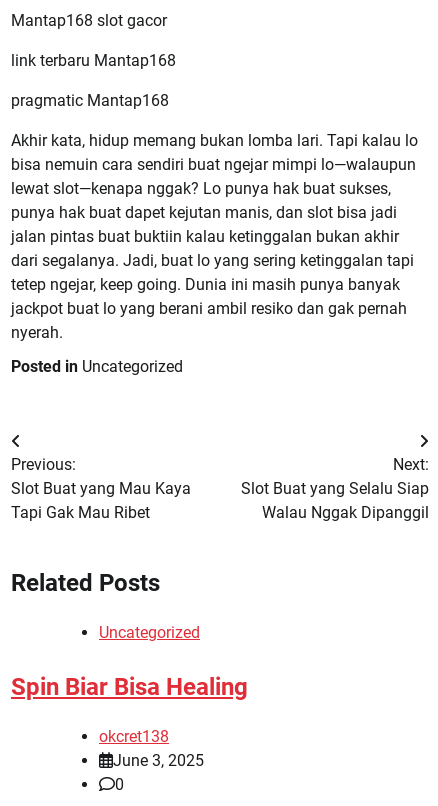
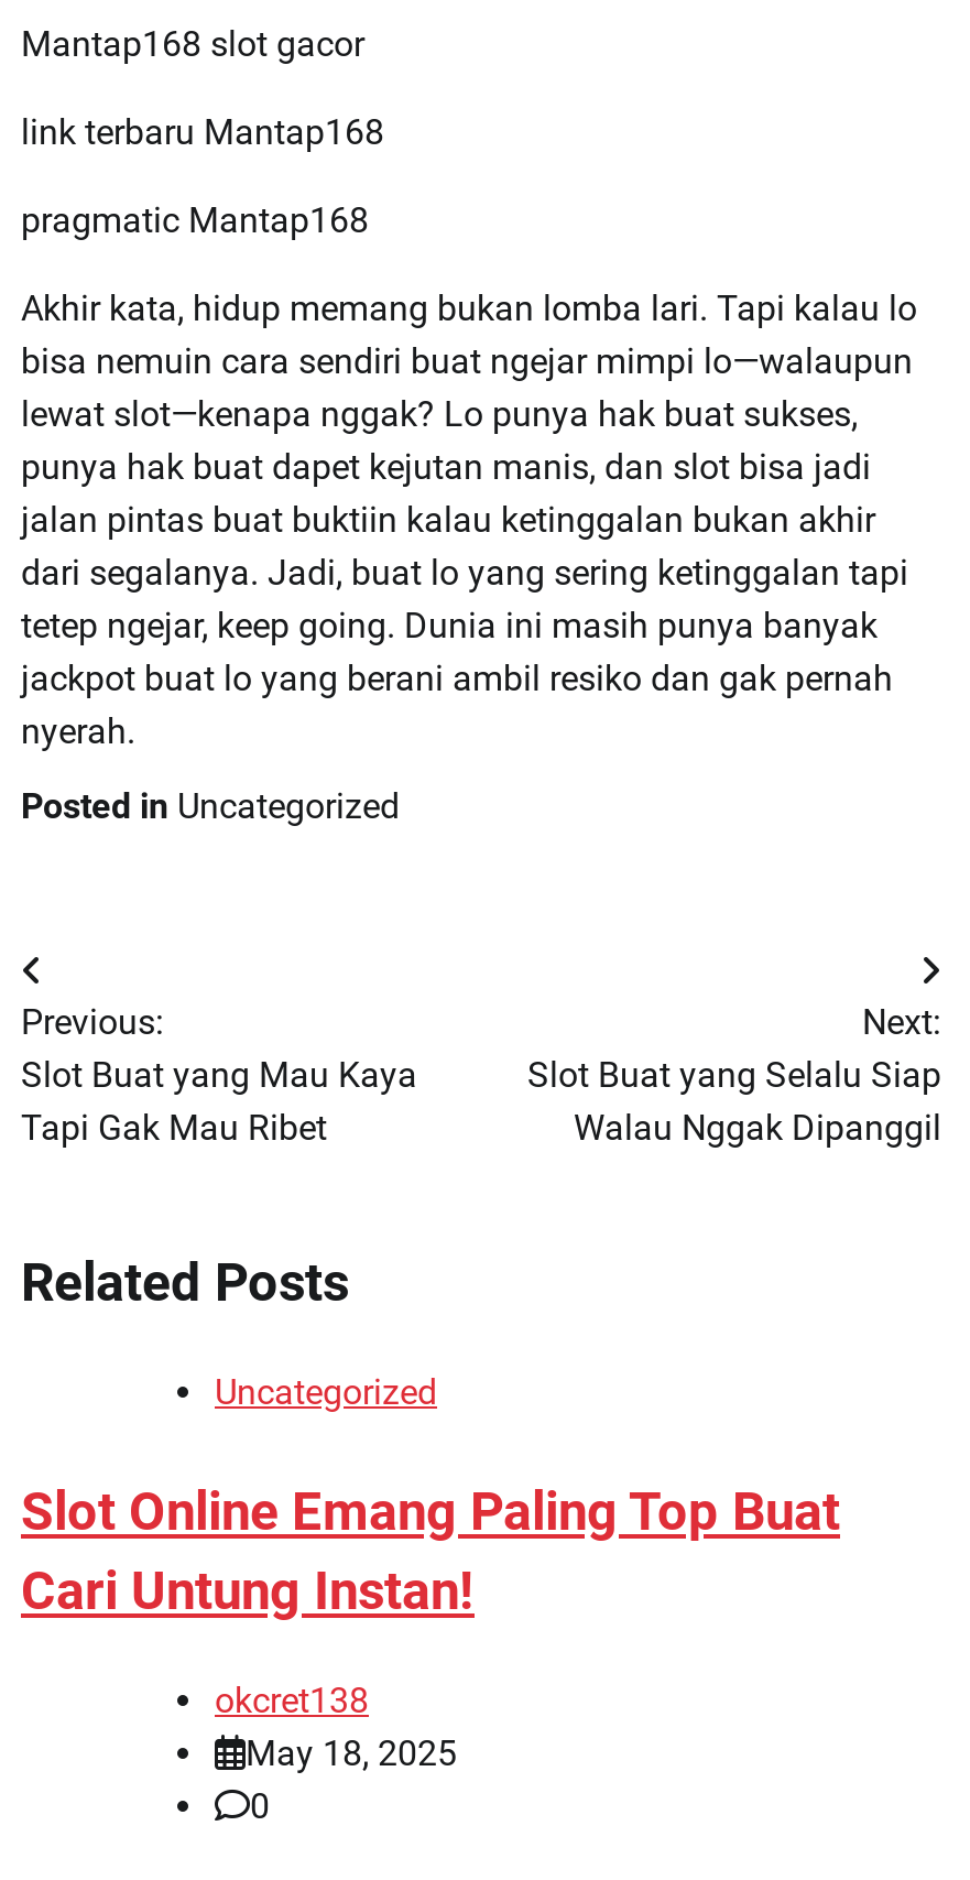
- Spin Biar Bisa Healing
+ Slot Online Emang Paling Top Buat
+ Cari Untung Instan!

- June 3, 2025
+ May 18, 2025
